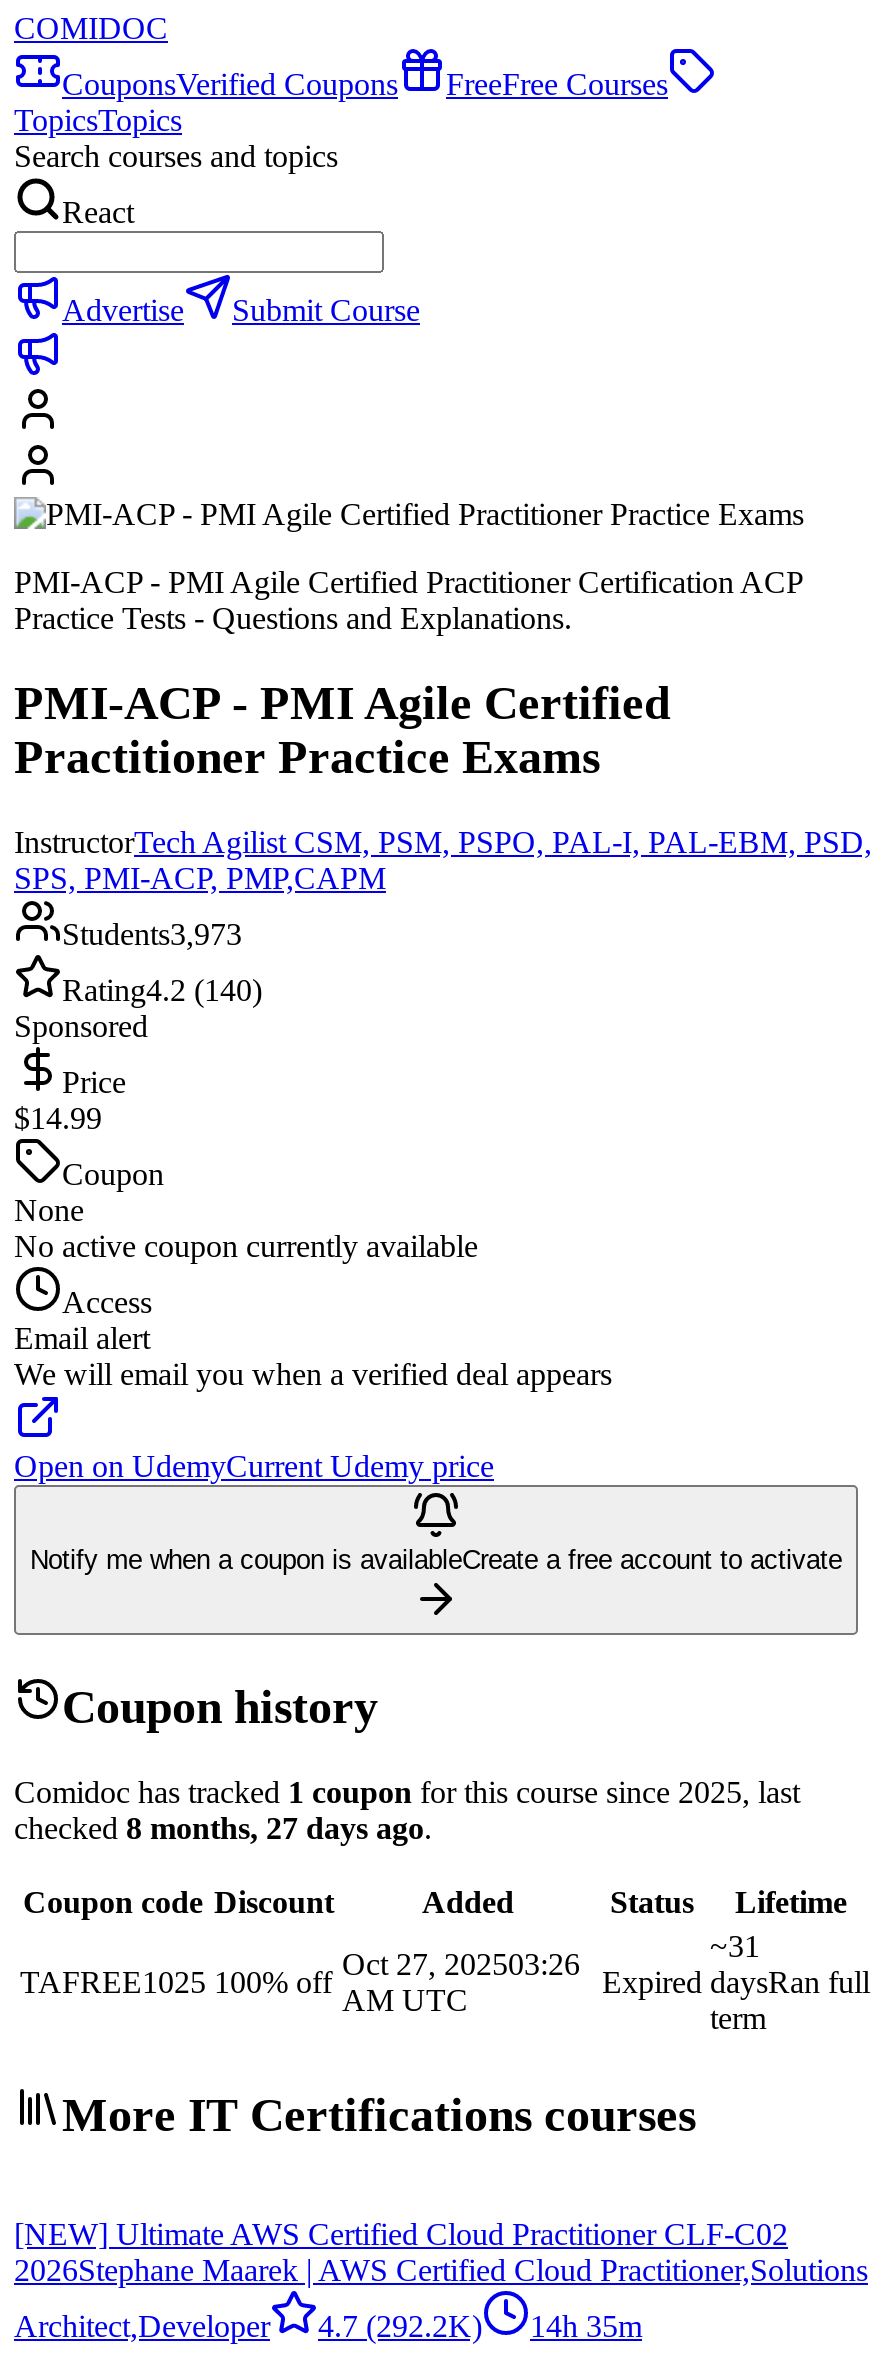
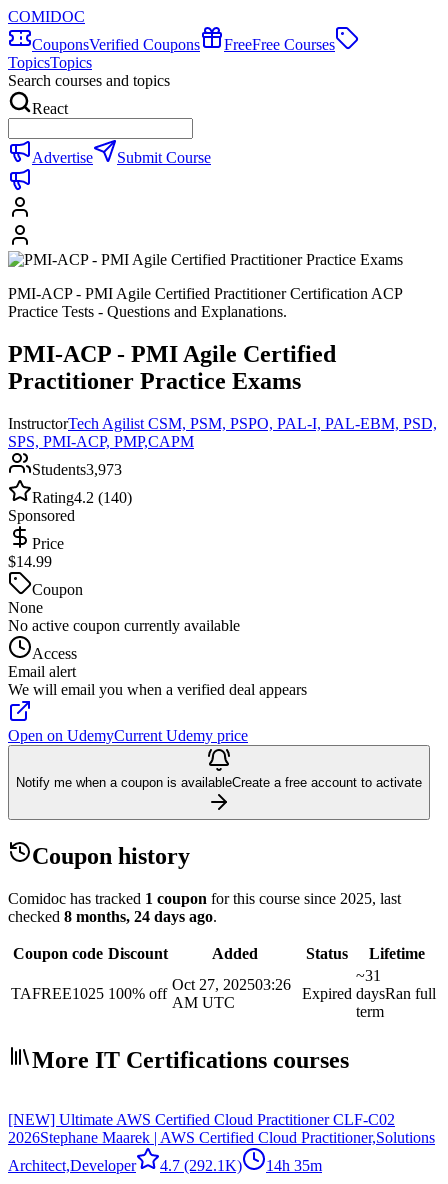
- checked 8 months, 27 days ago.
+ checked 8 months, 24 days ago.

- Architect,Developer 4.7 (292.2K) 14h 35m
+ Architect,Developer 4.7 (292.1K) 14h 35m
